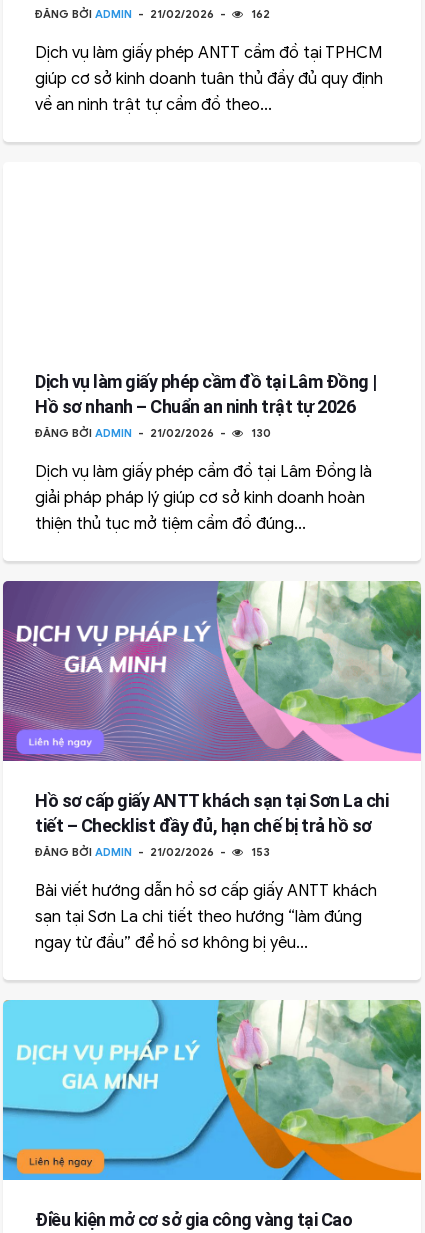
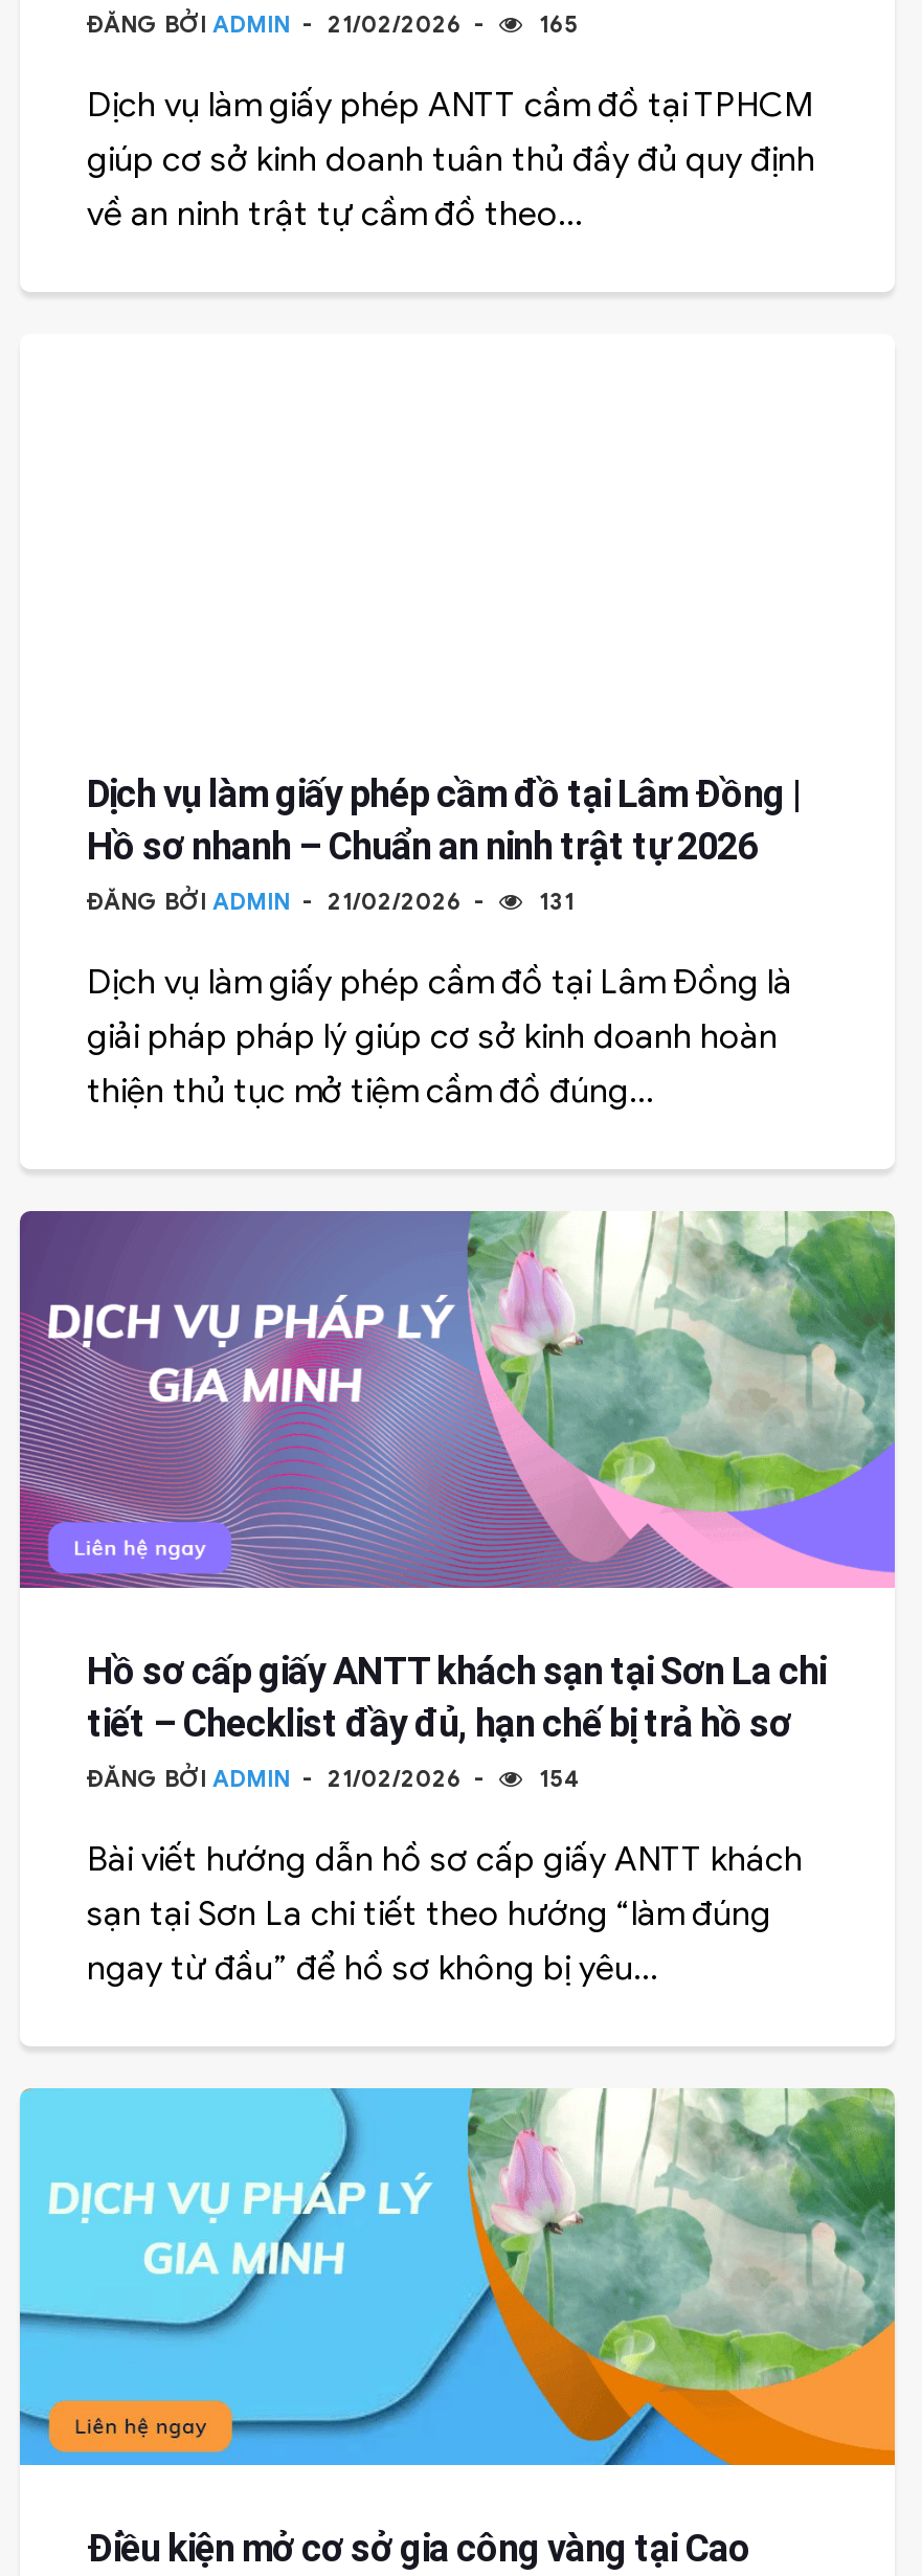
- 162
+ 165

- 130
+ 131

- 153
+ 154
